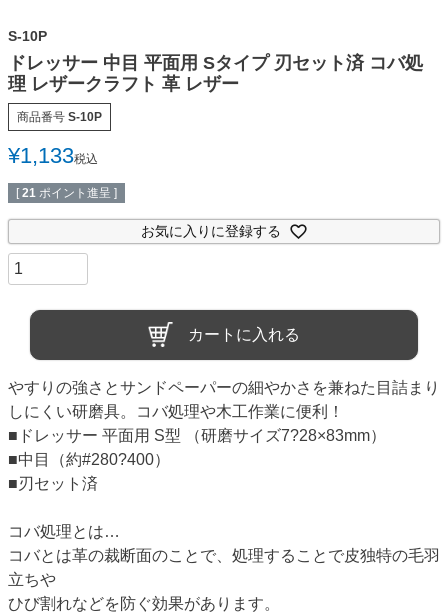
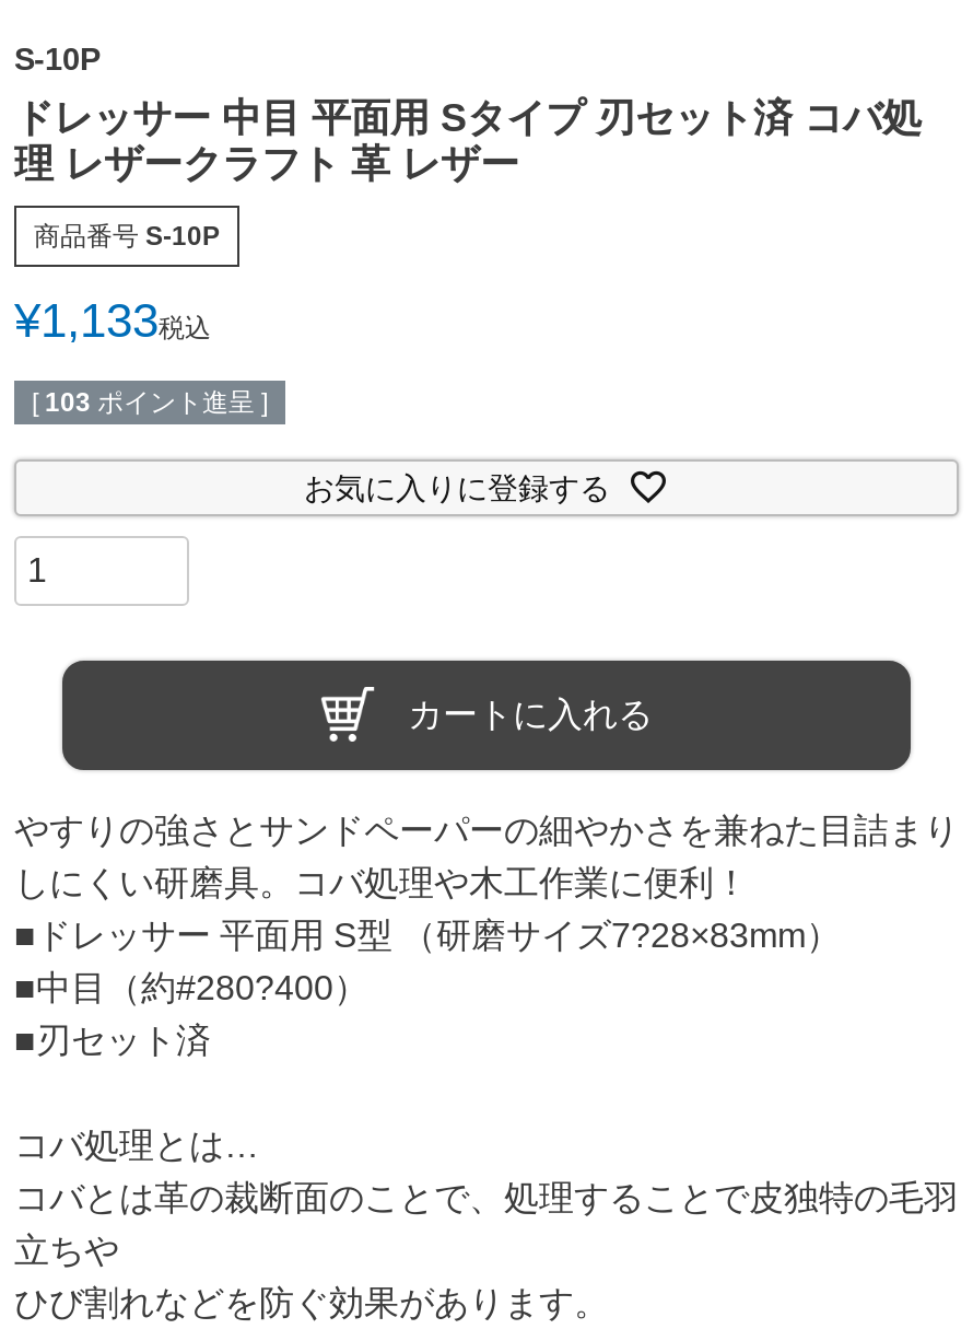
- [ 21 ポイント進呈 ]
+ [ 103 ポイント進呈 ]
